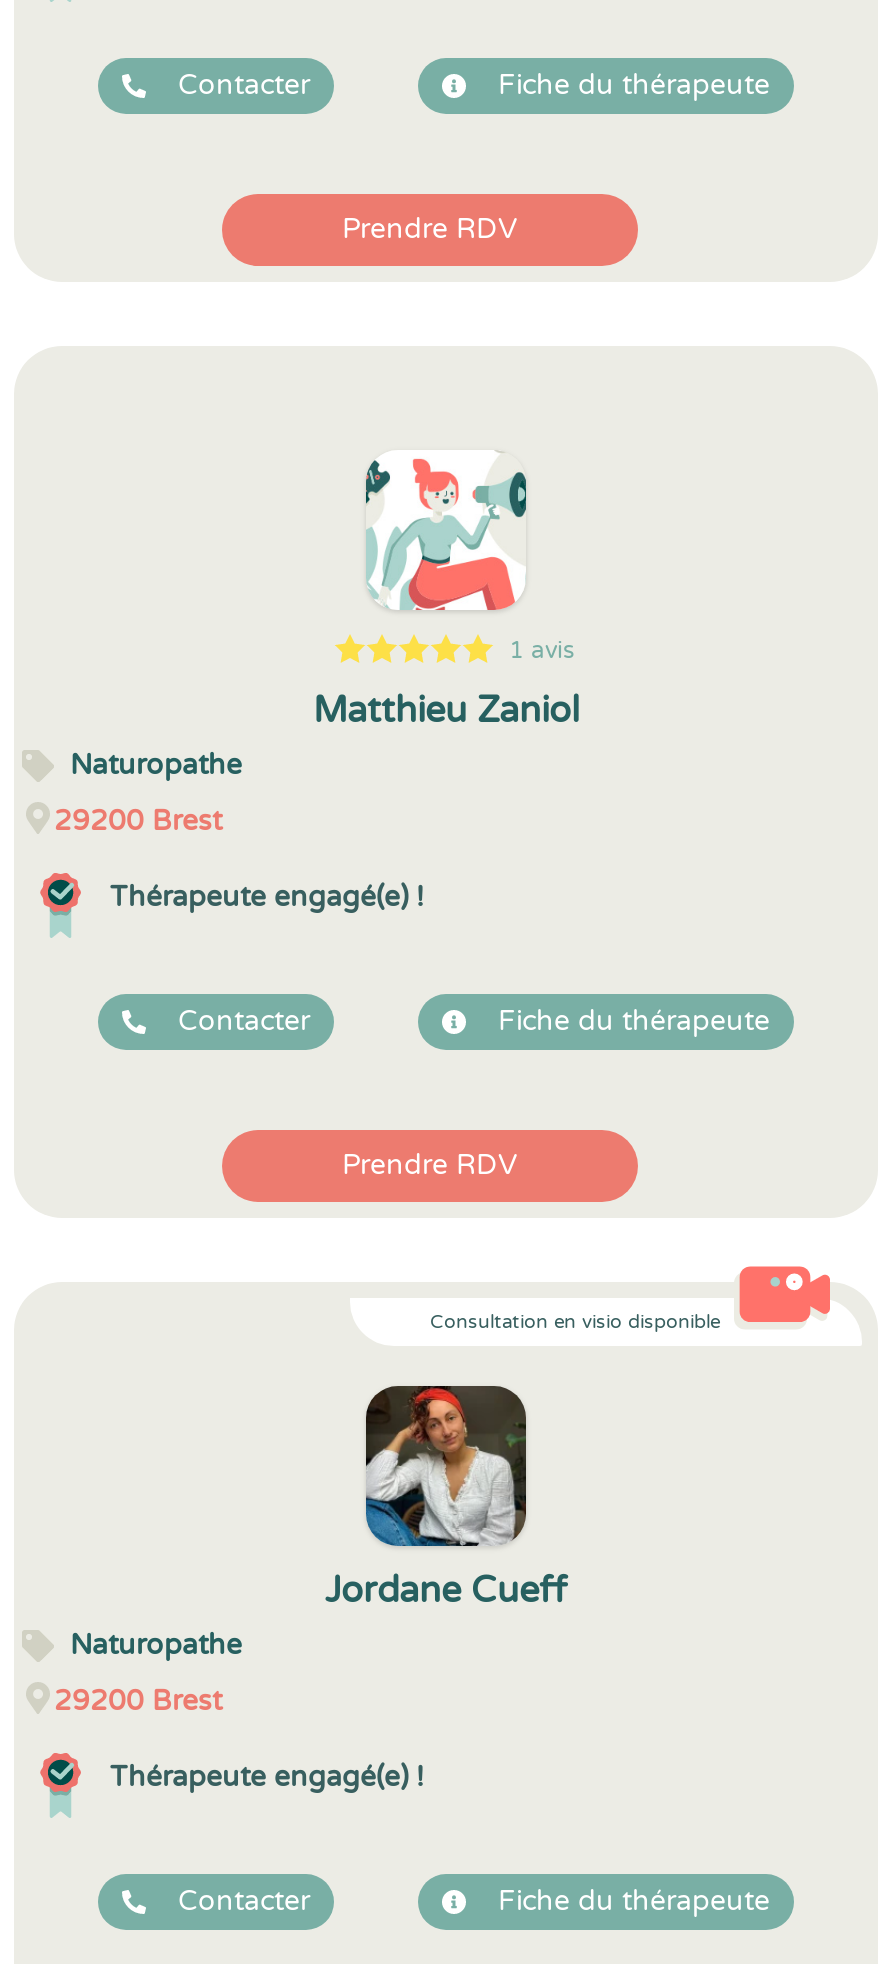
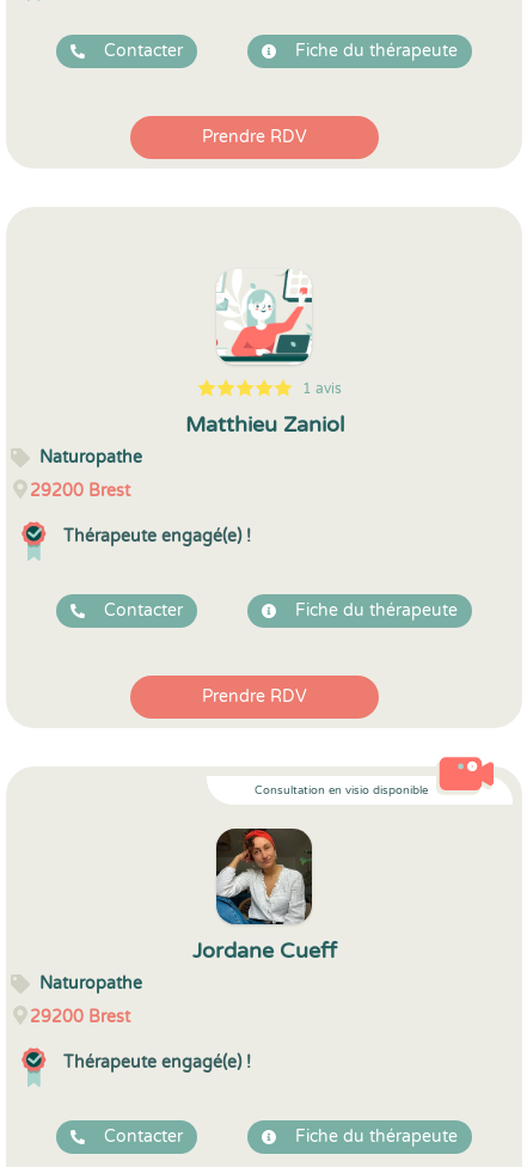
- [image]
+ [image]
